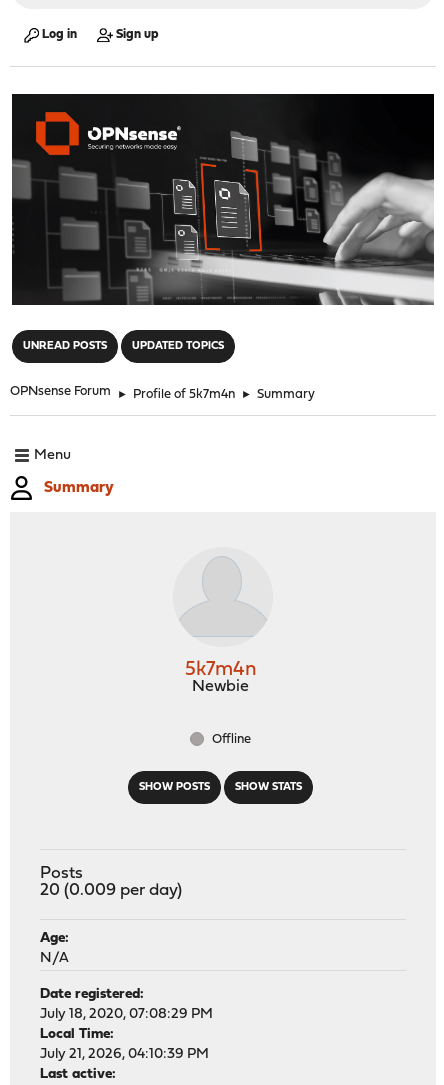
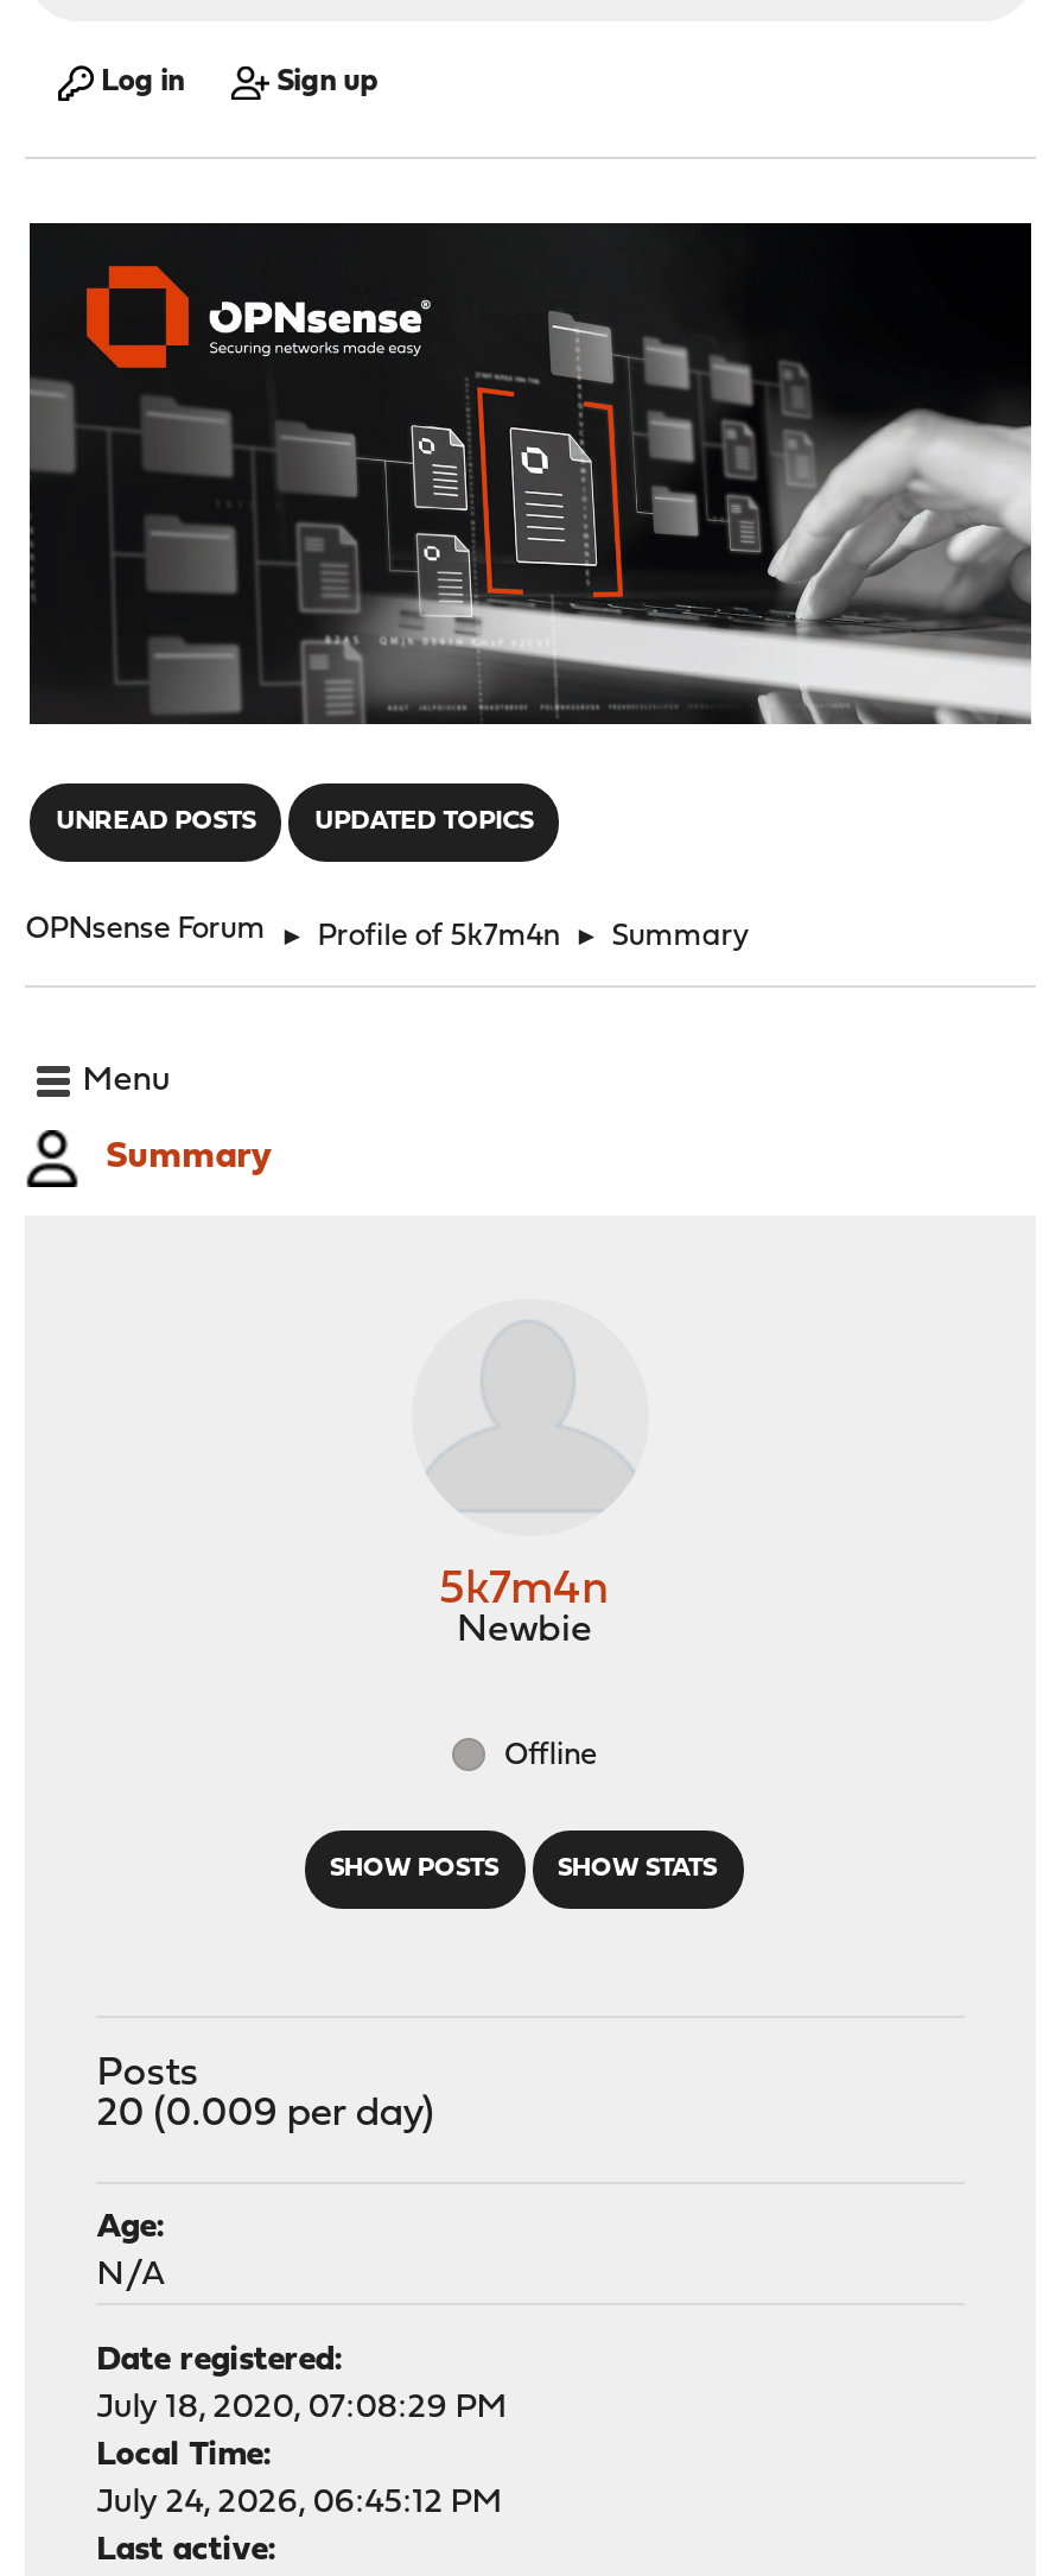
- July 21, 2026, 04:10:39 PM
+ July 24, 2026, 06:45:12 PM
